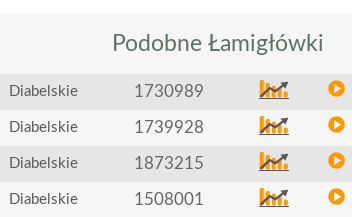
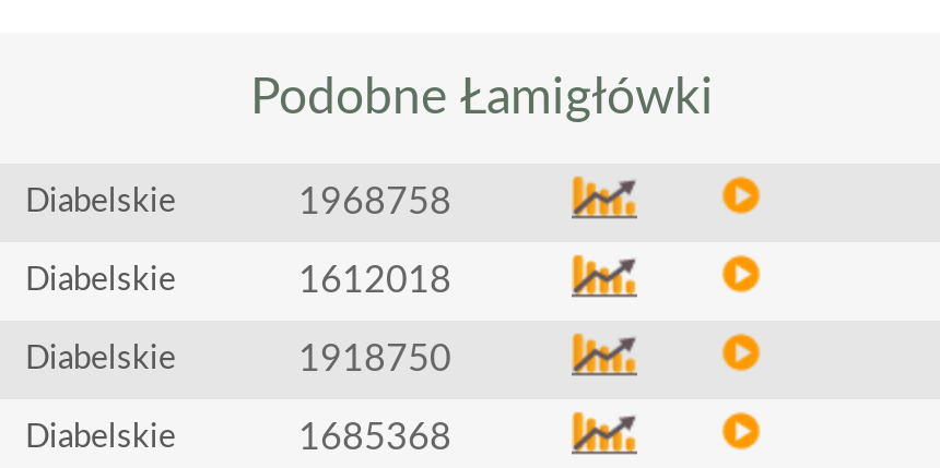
- 1730989
+ 1968758

- 1739928
+ 1612018

- 1873215
+ 1918750

- 1508001
+ 1685368
